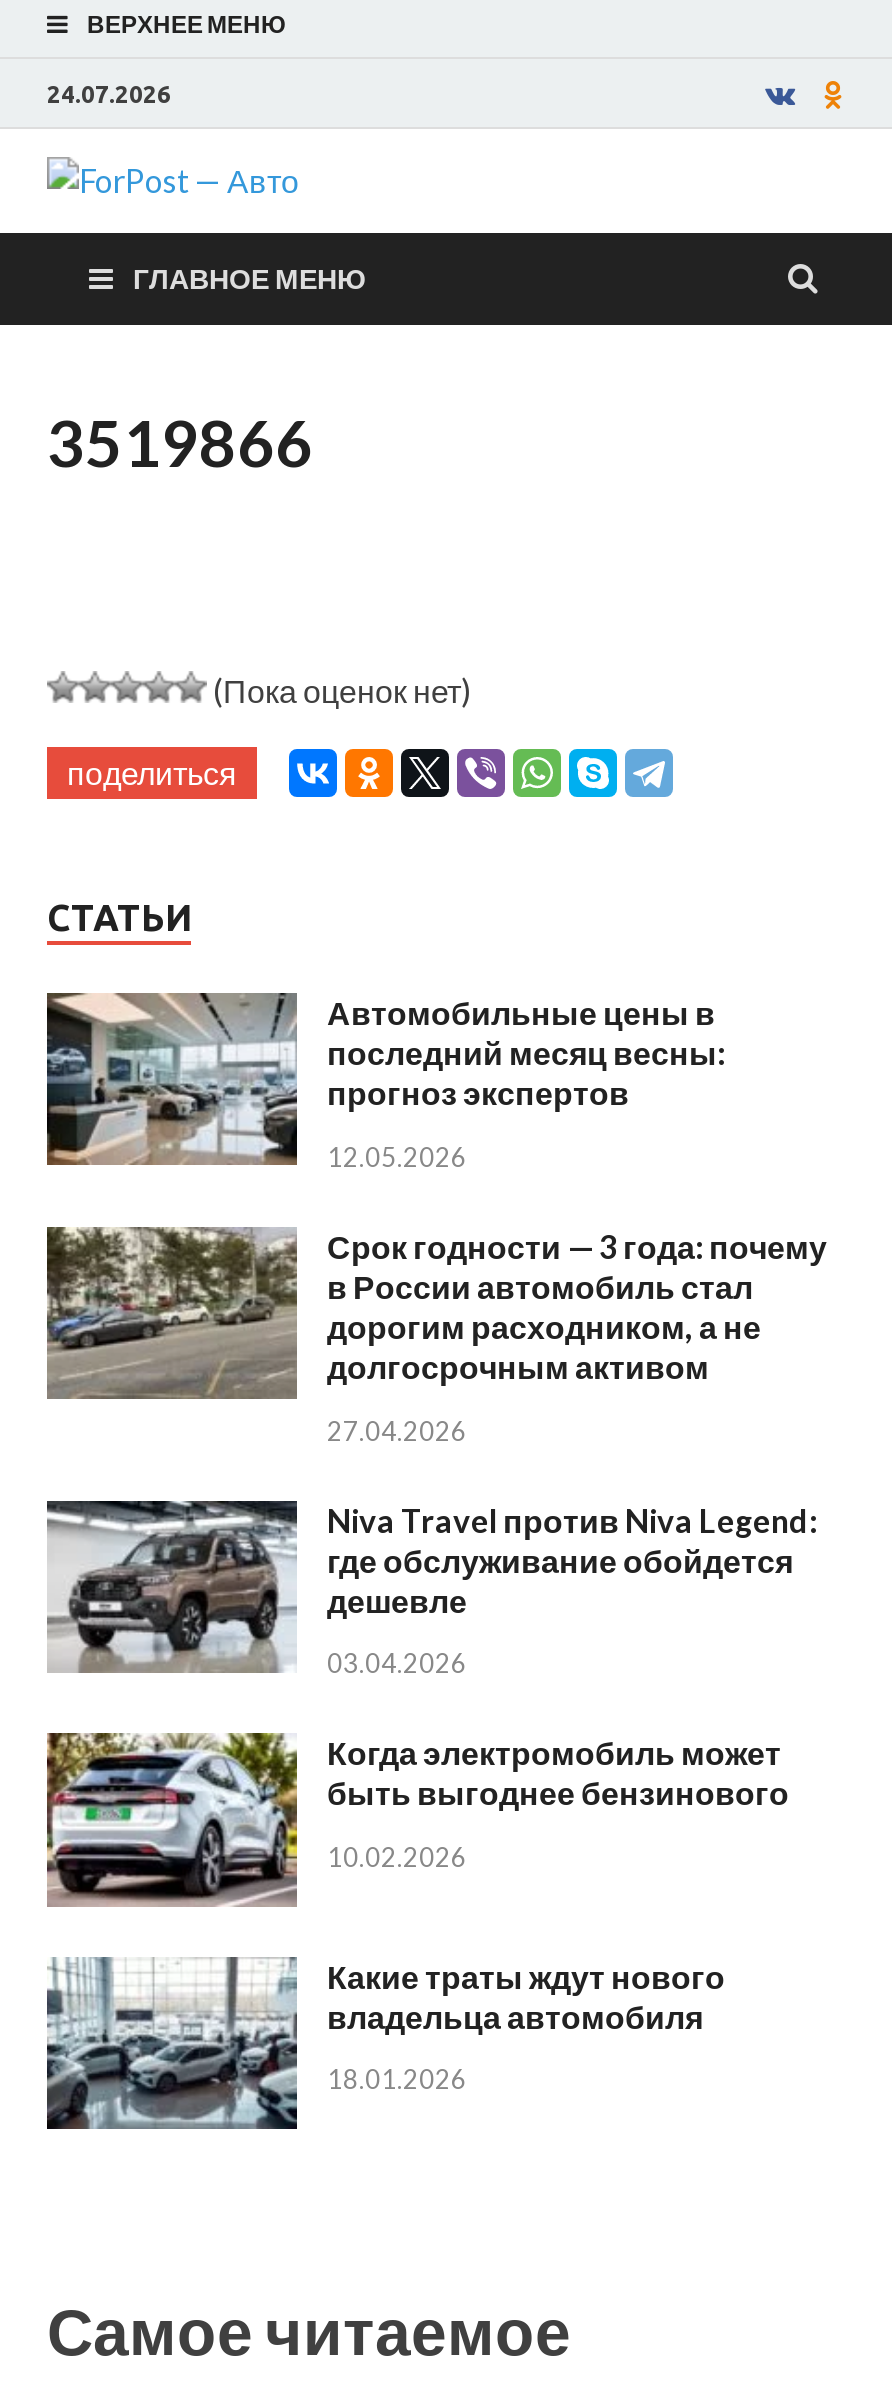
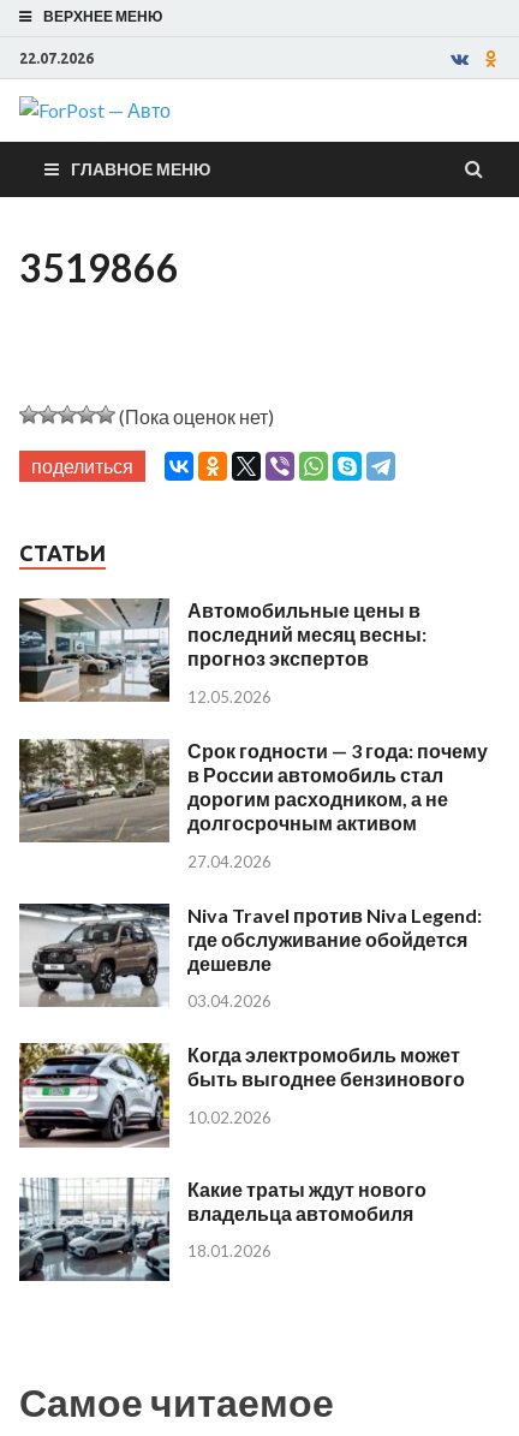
- 24.07.2026
+ 22.07.2026
